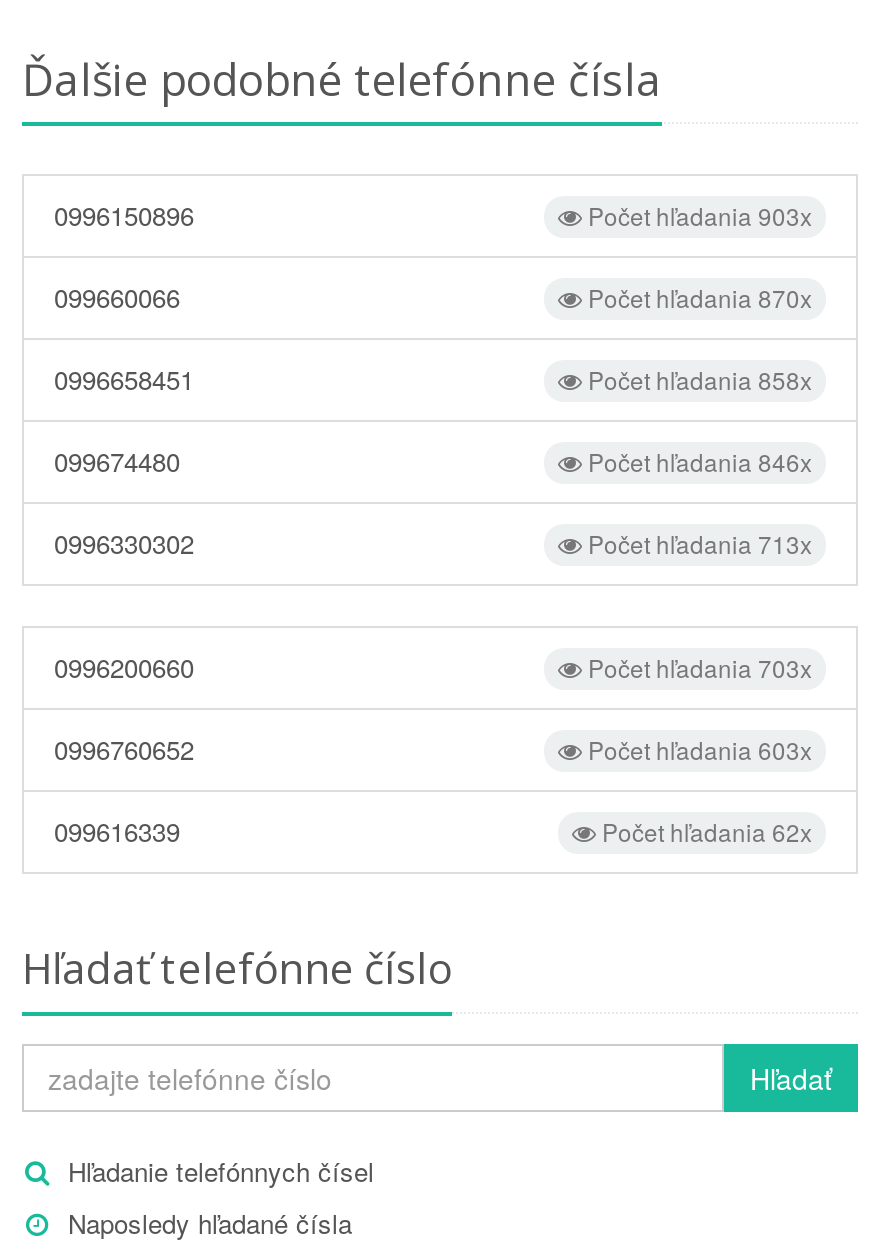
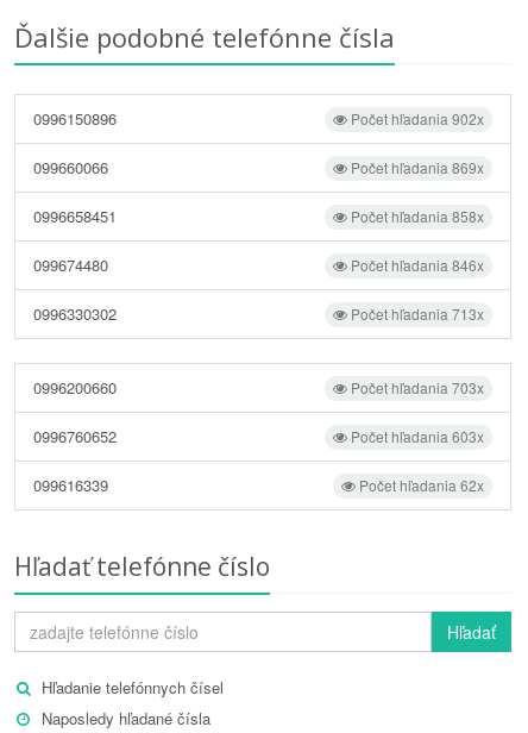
- Počet hľadania 903x
+ Počet hľadania 902x

- Počet hľadania 870x
+ Počet hľadania 869x
